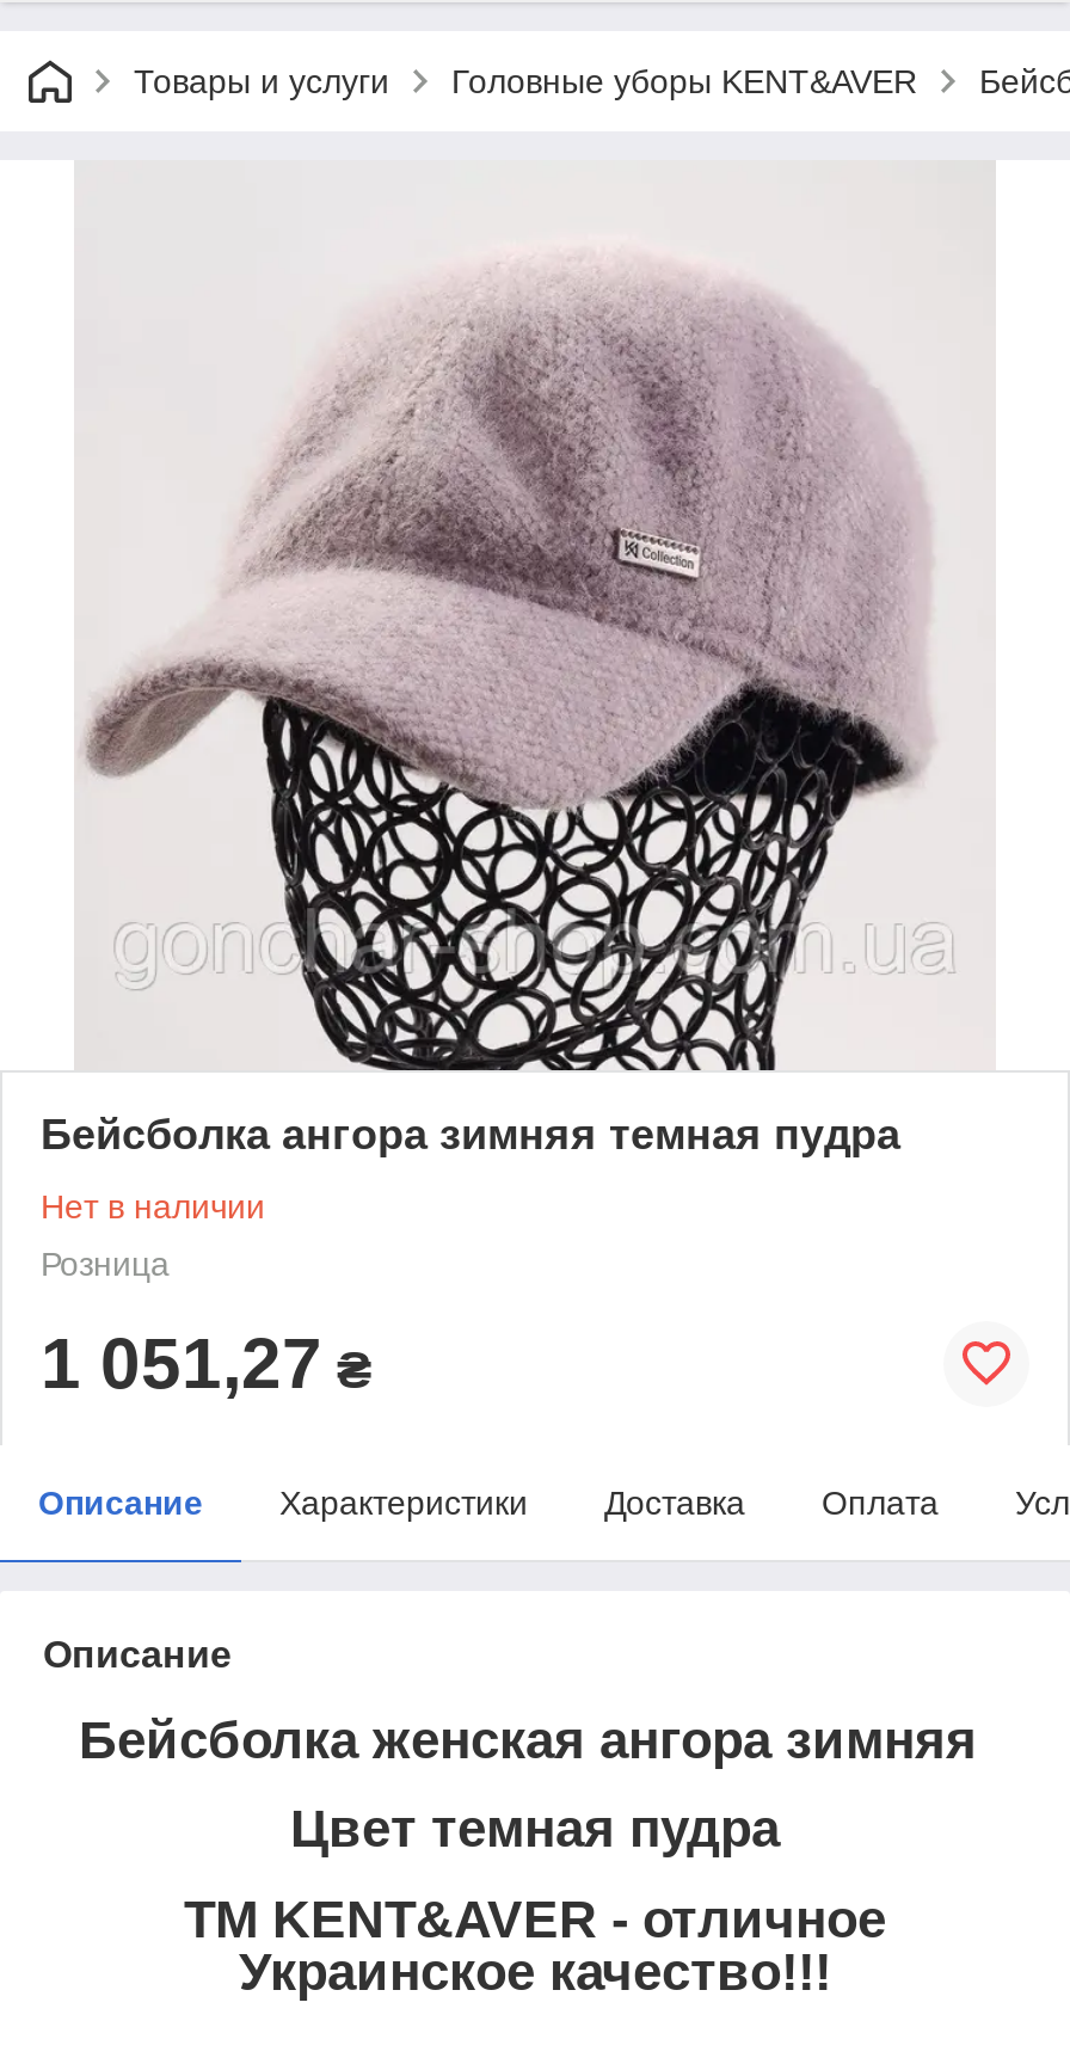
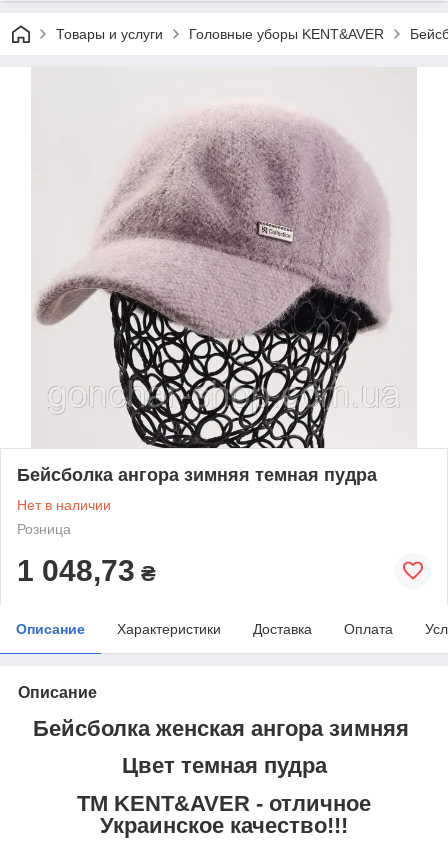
- 1 051,27 ₴
+ 1 048,73 ₴
